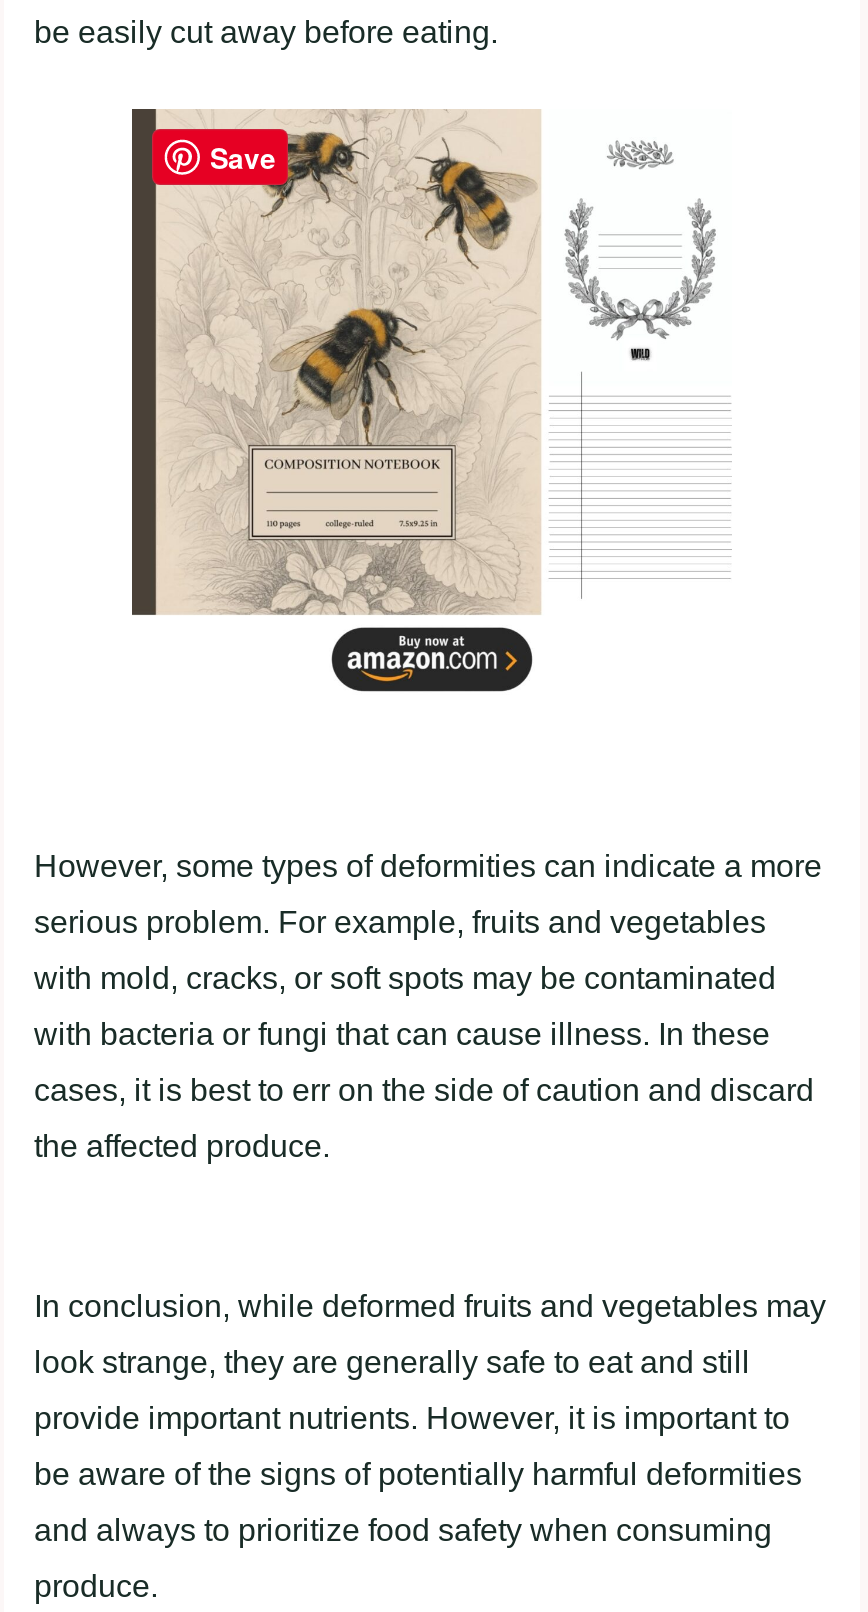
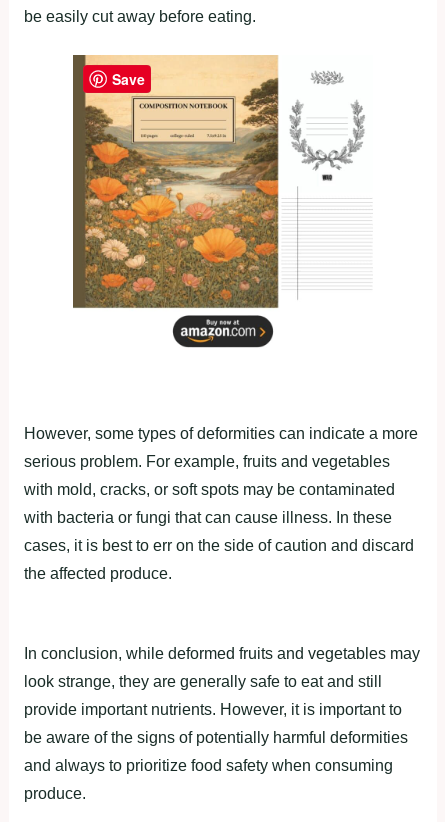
- [image]
+ [image]
